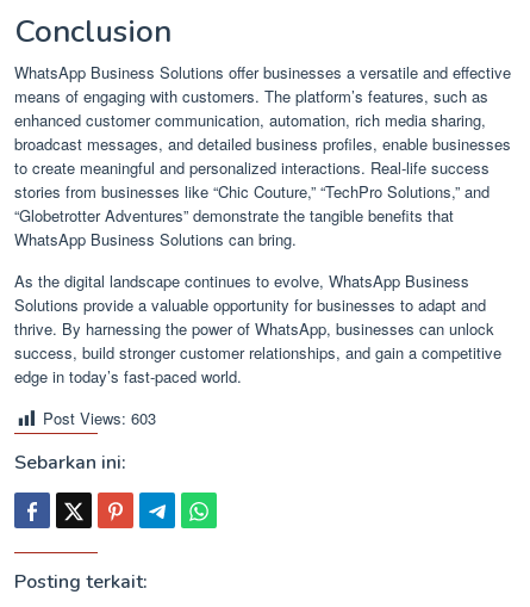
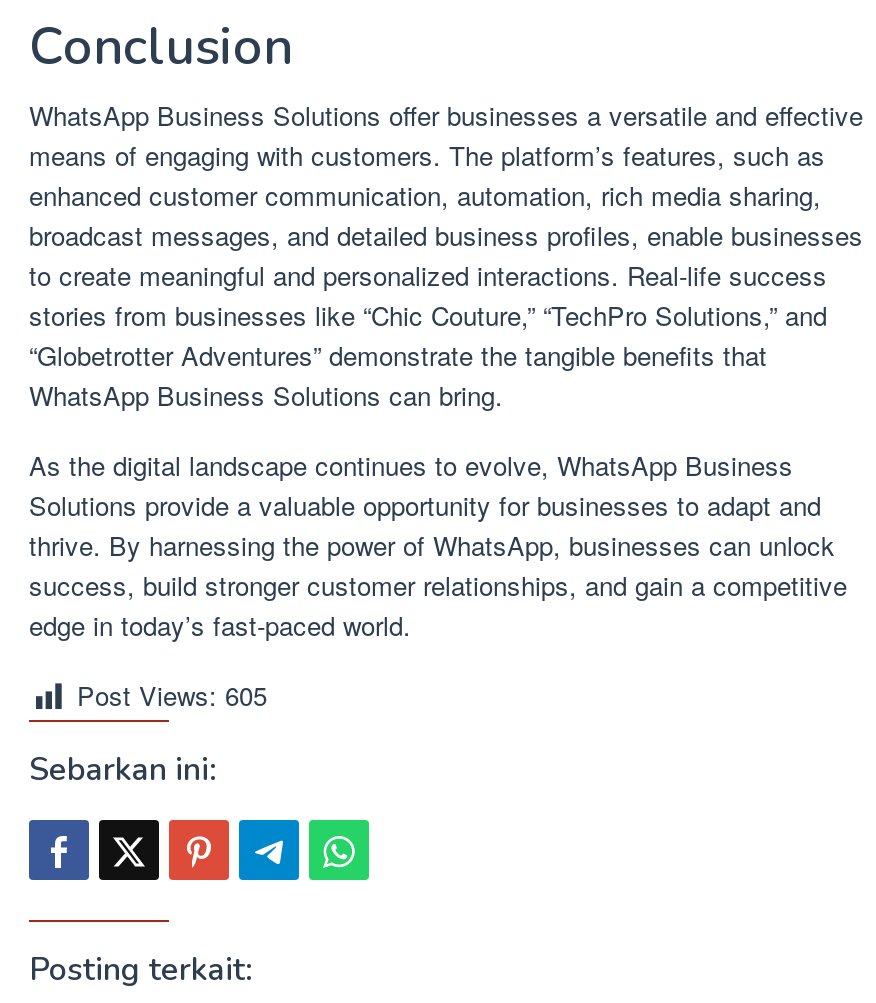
- Post Views: 603
+ Post Views: 605
